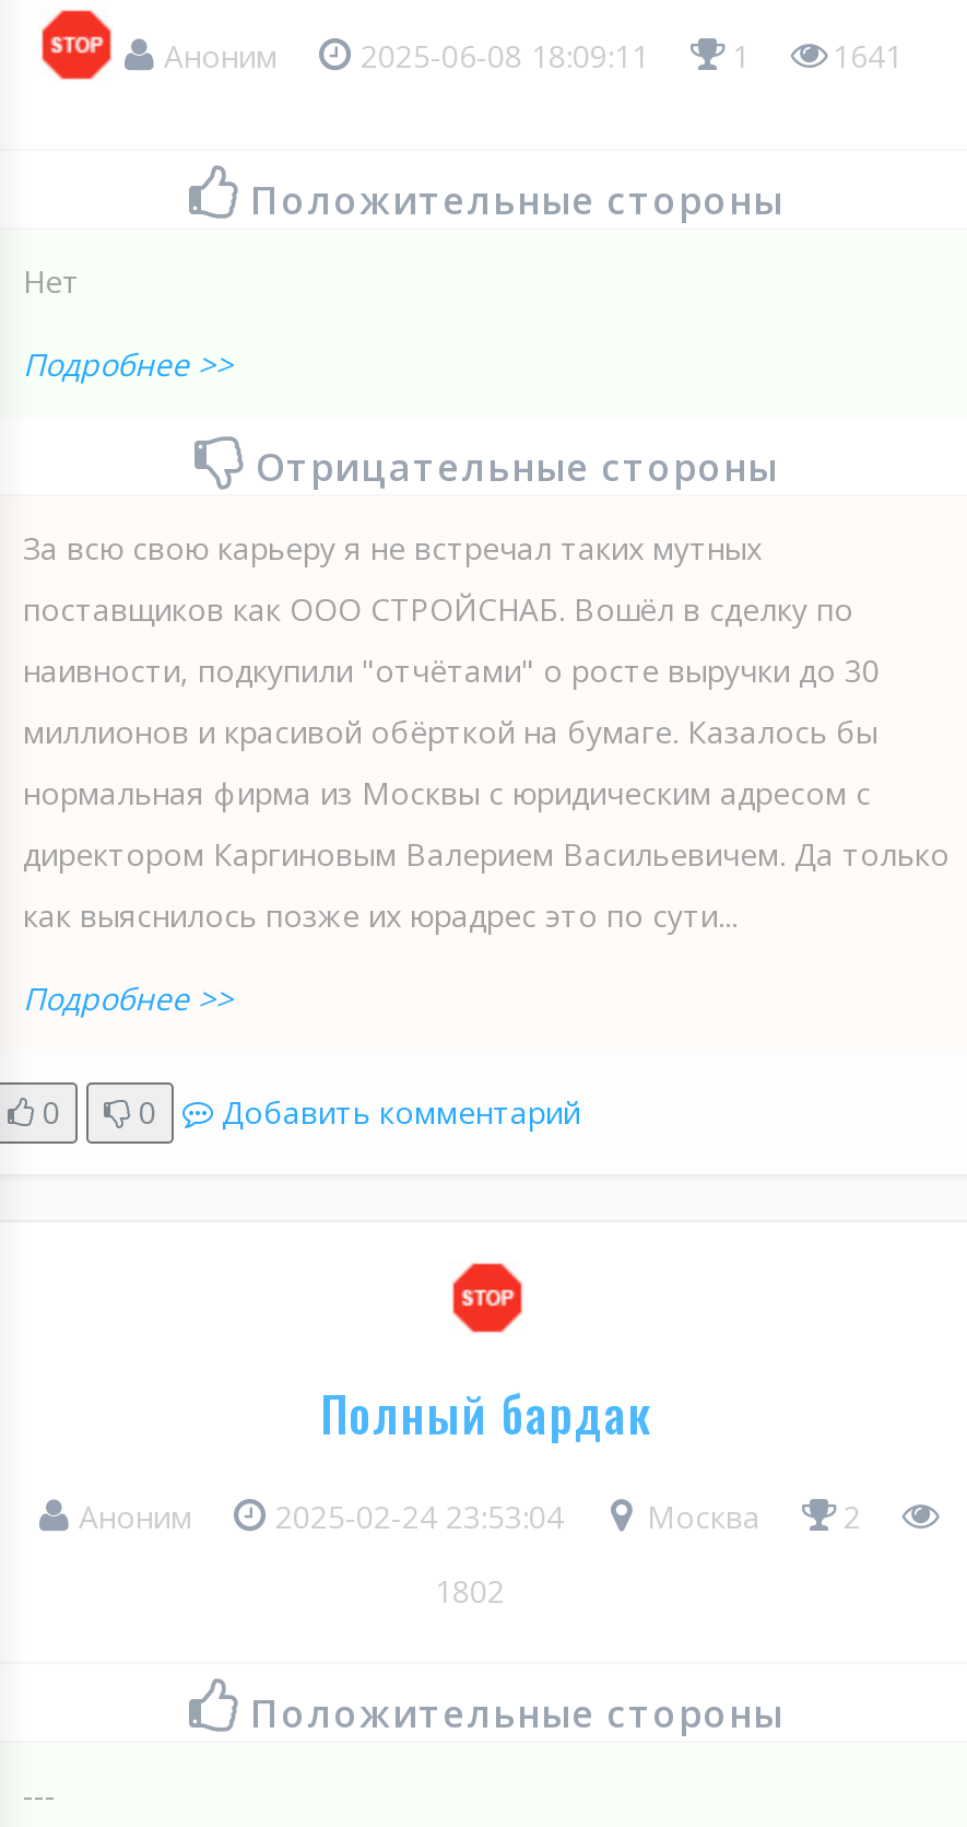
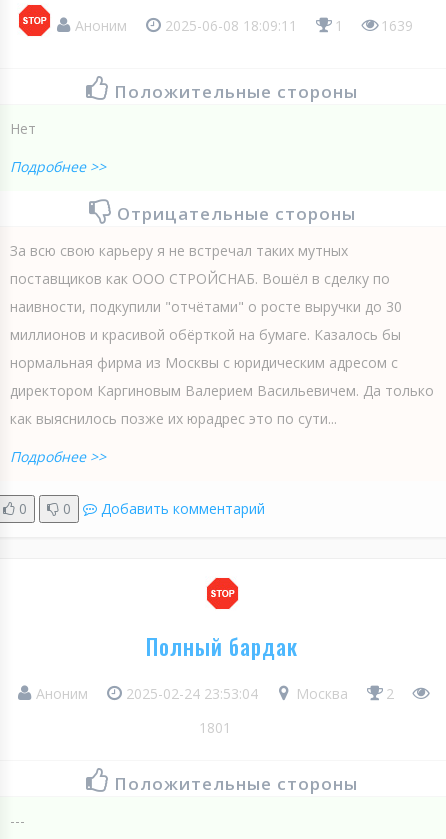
- Аноним 2025-06-08 18:09:11 1 1641
+ Аноним 2025-06-08 18:09:11 1 1639

- 1802
+ 1801
